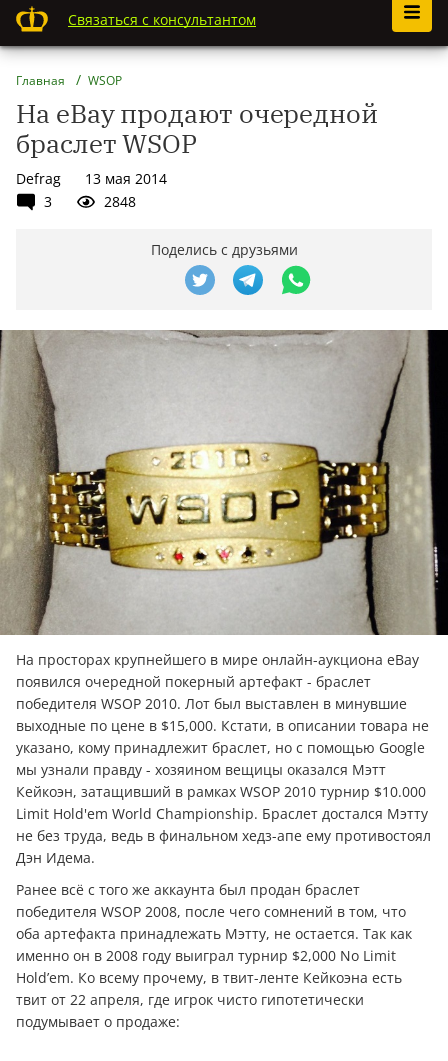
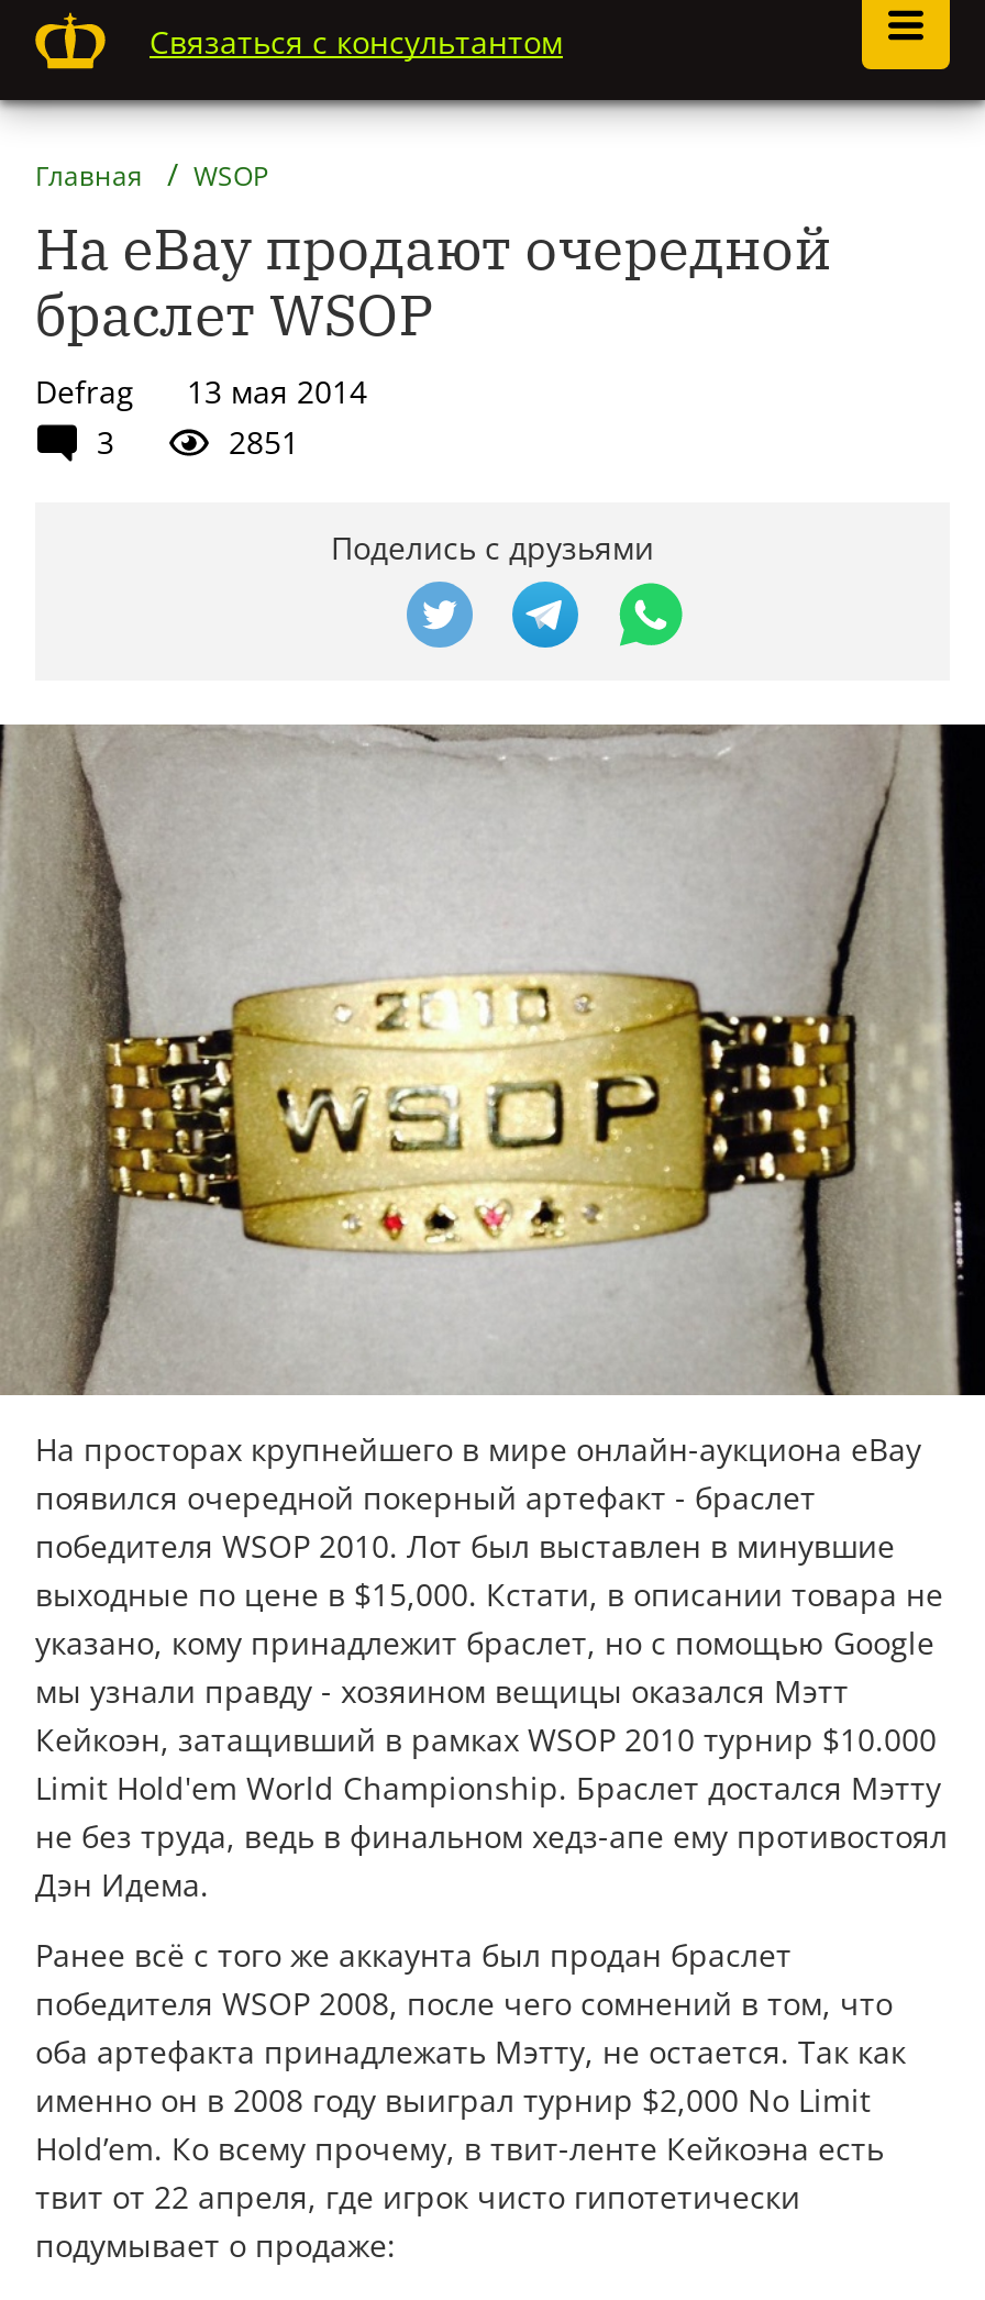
- 2848
+ 2851
